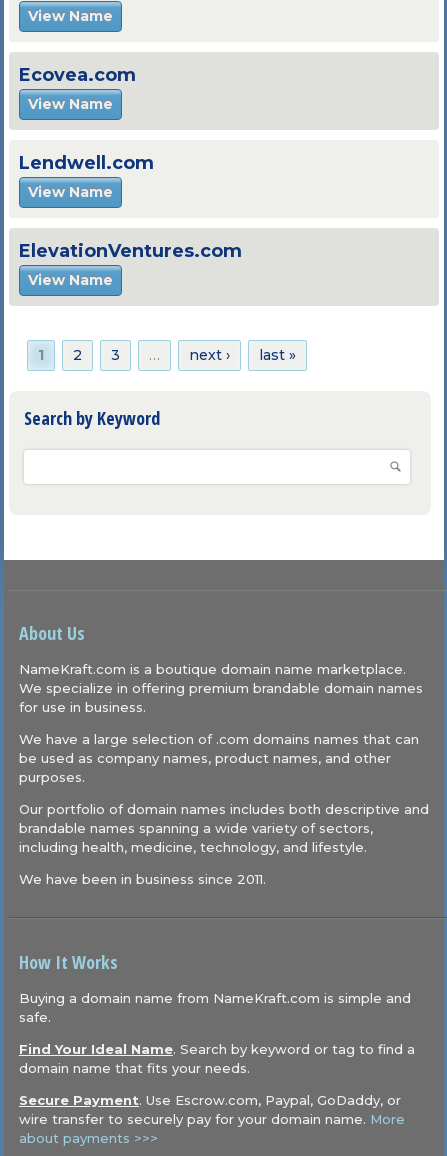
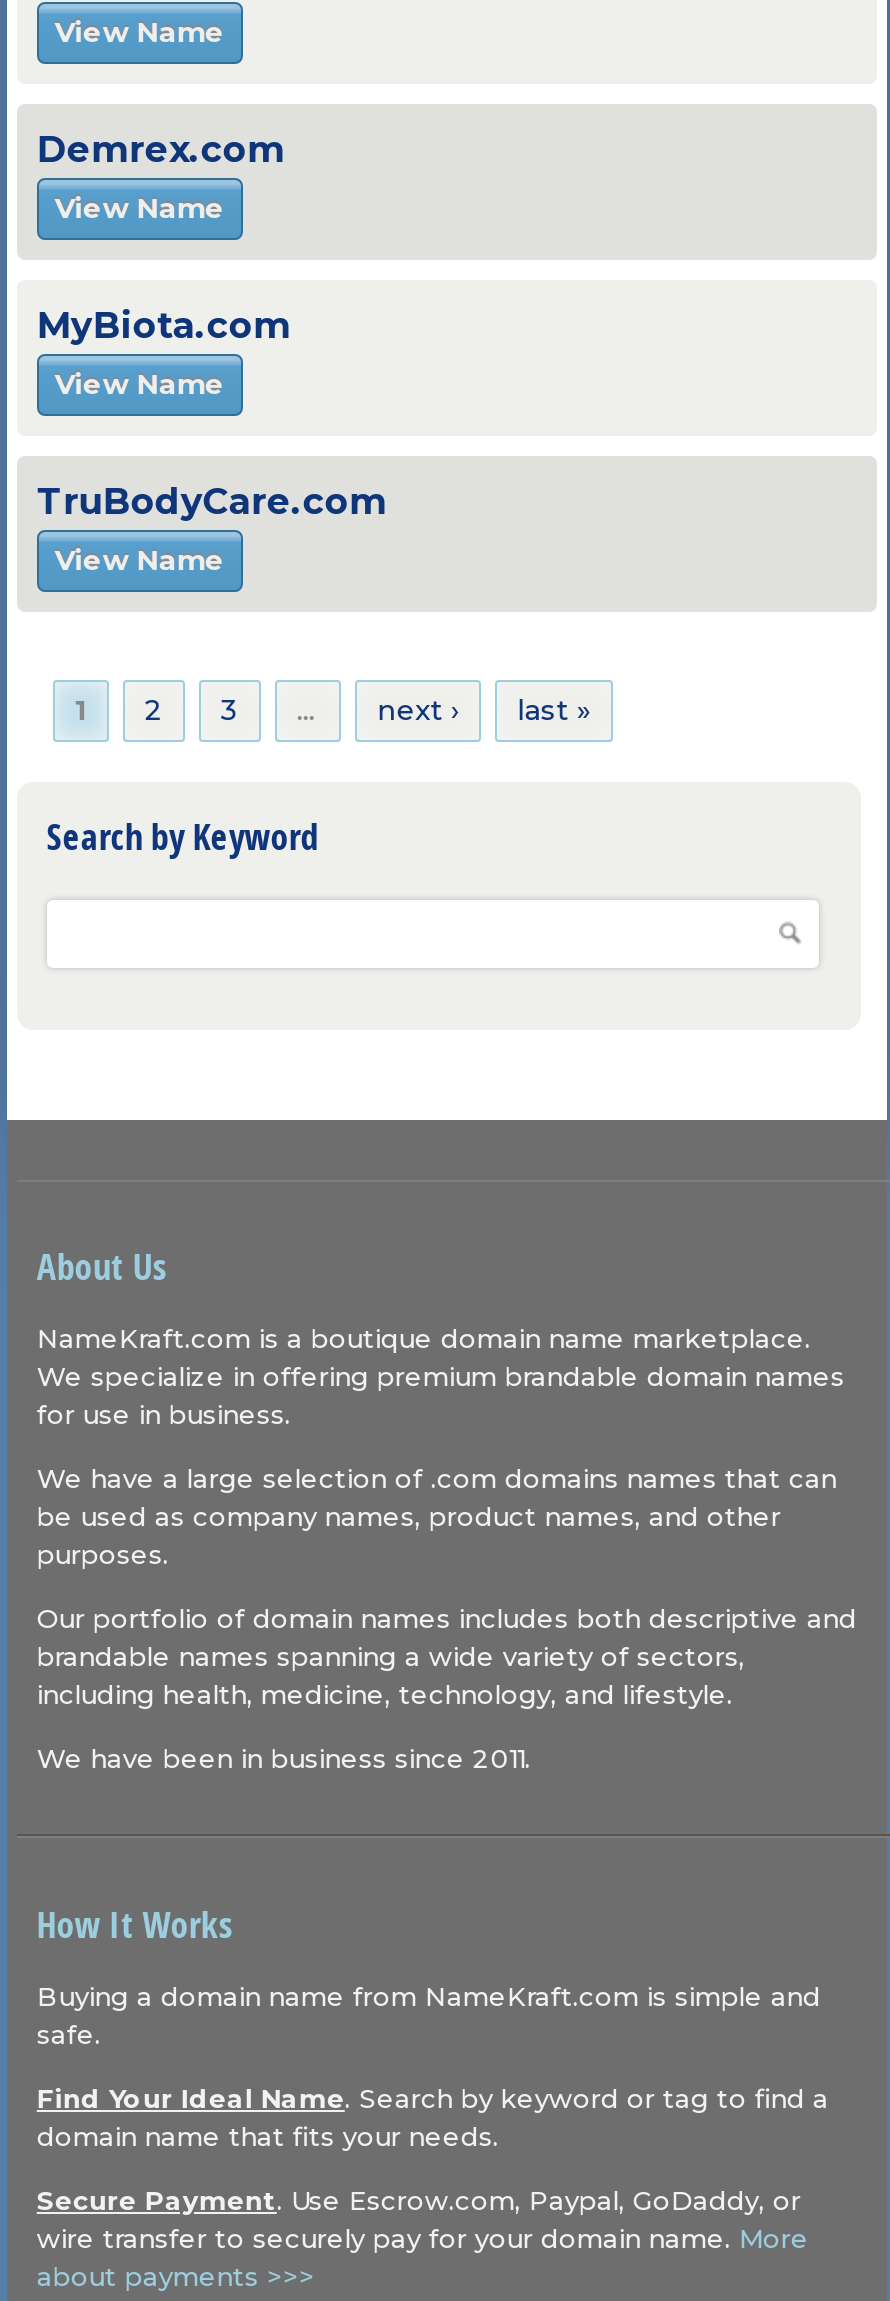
- Ecovea.com
+ Demrex.com

- Lendwell.com
+ MyBiota.com

- ElevationVentures.com
+ TruBodyCare.com
